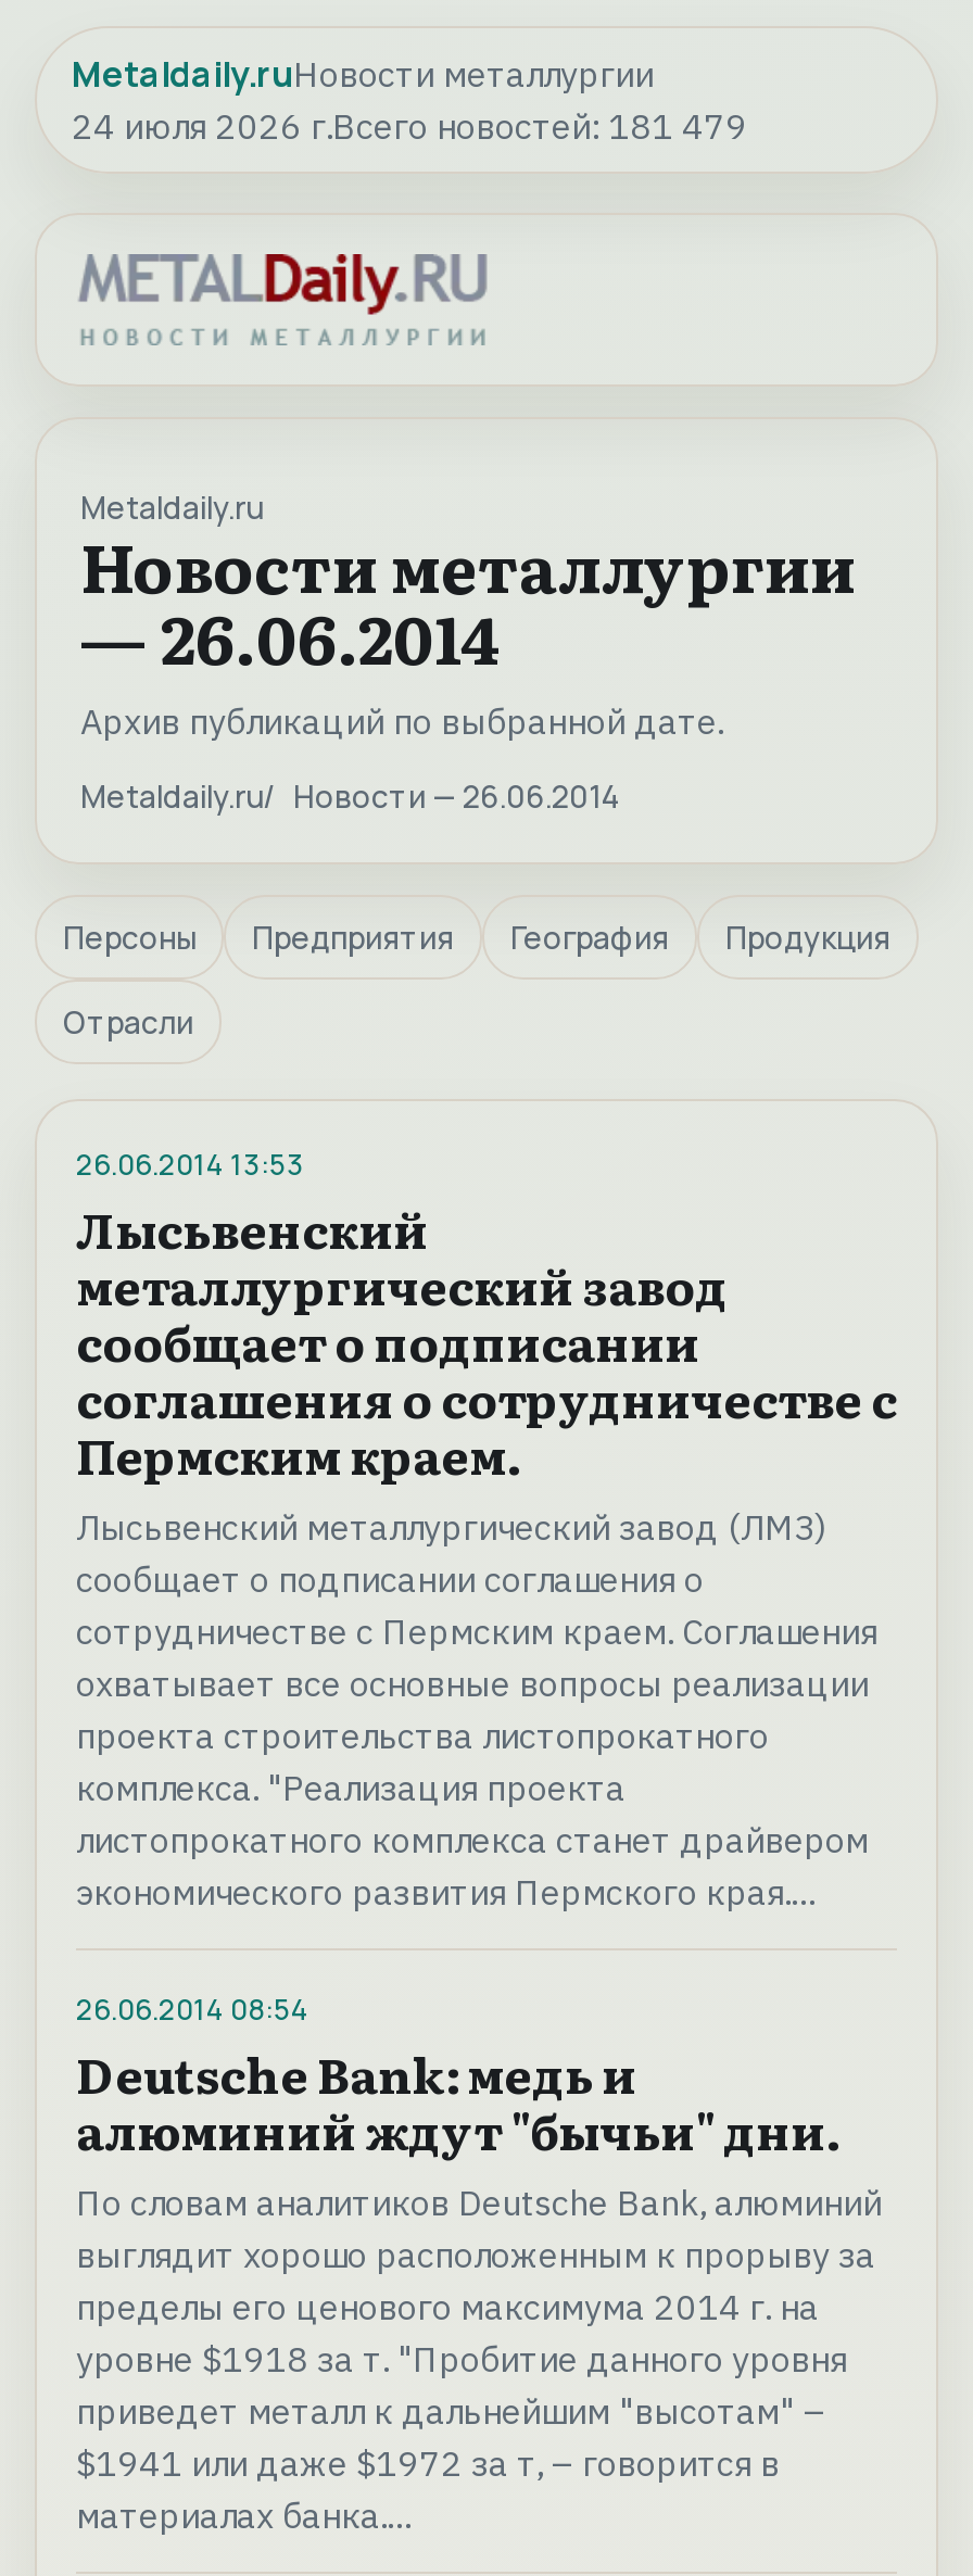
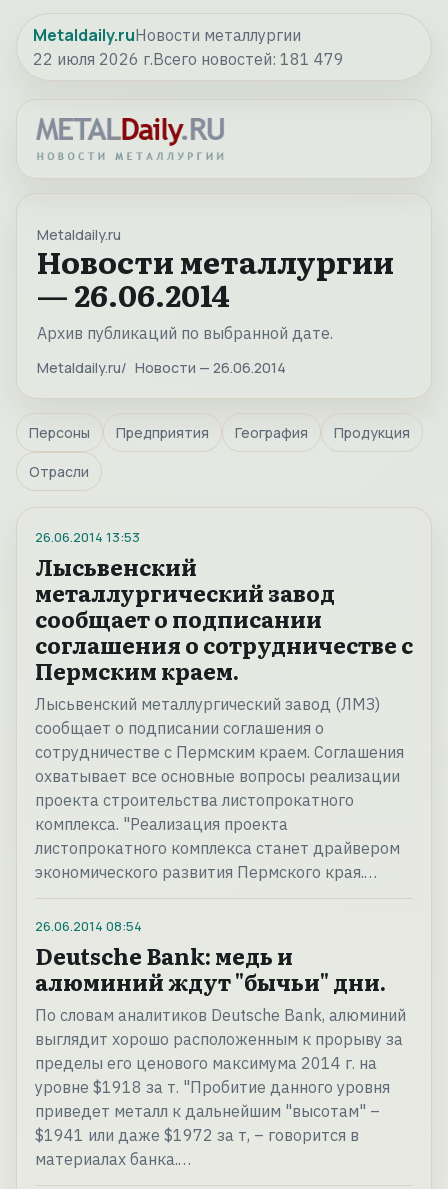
- 24 июля 2026 г.Всего новостей: 181 479
+ 22 июля 2026 г.Всего новостей: 181 479
